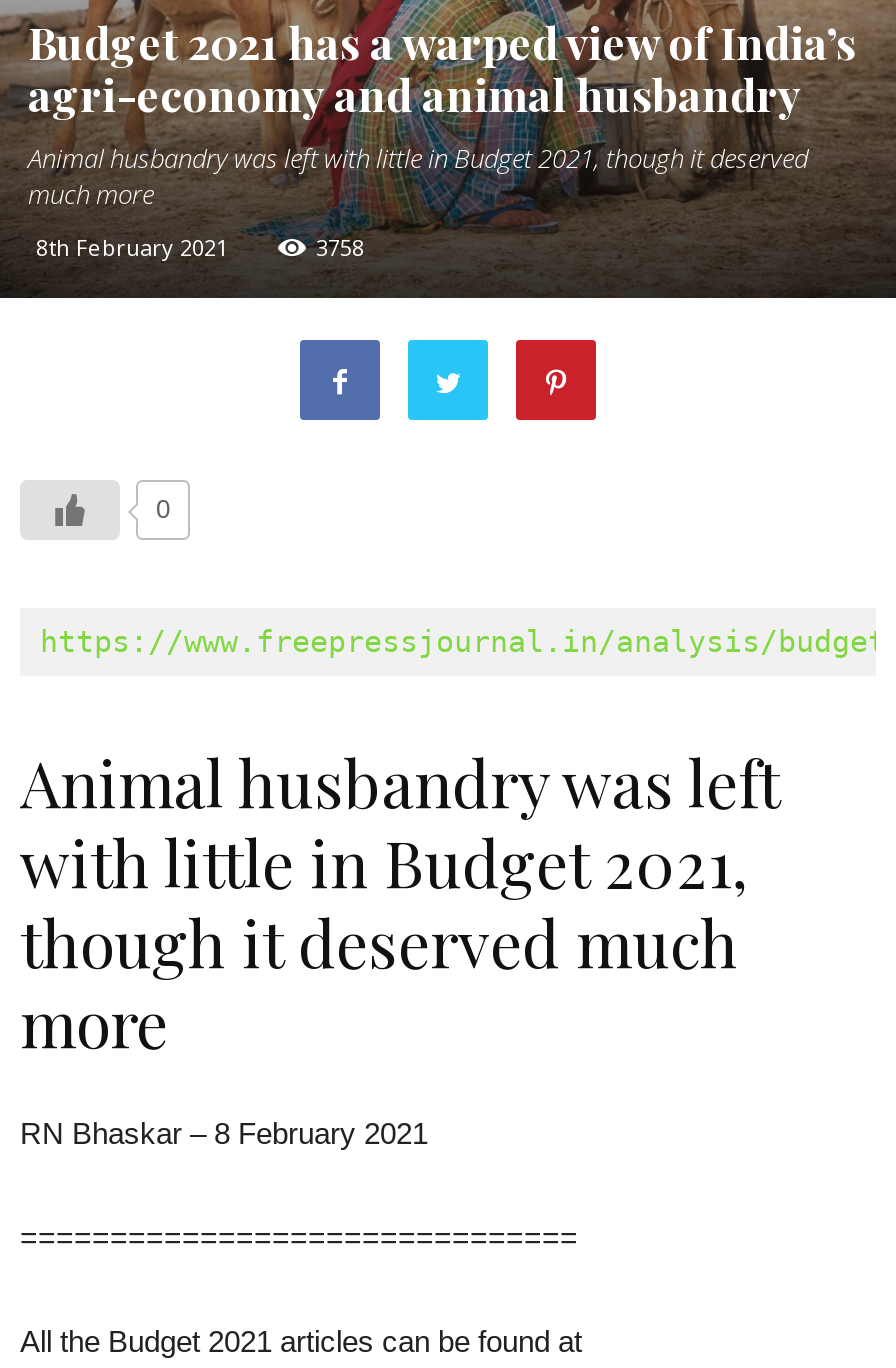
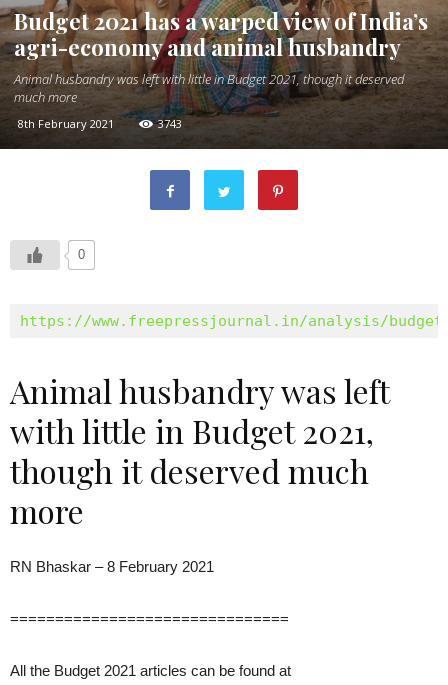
- 3758
+ 3743
